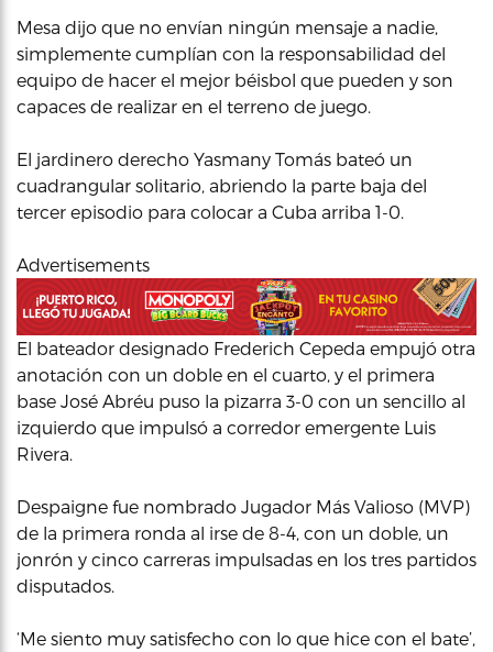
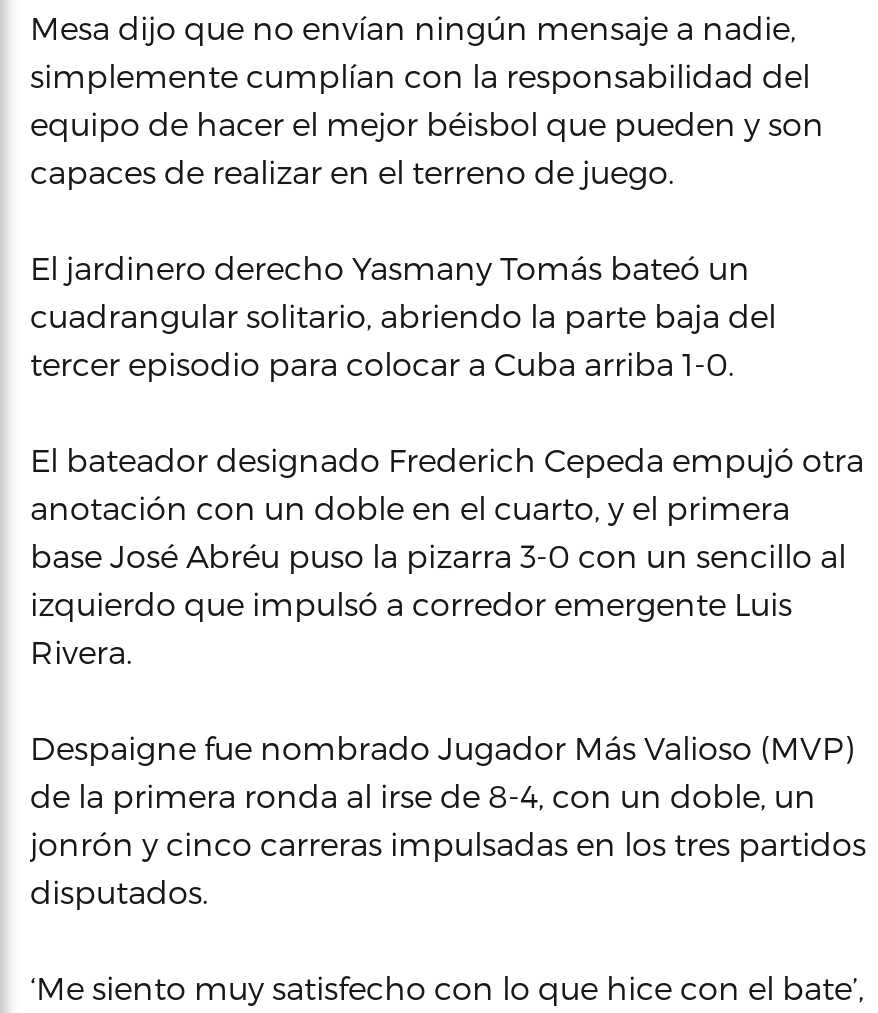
- Advertisements

- [image]
